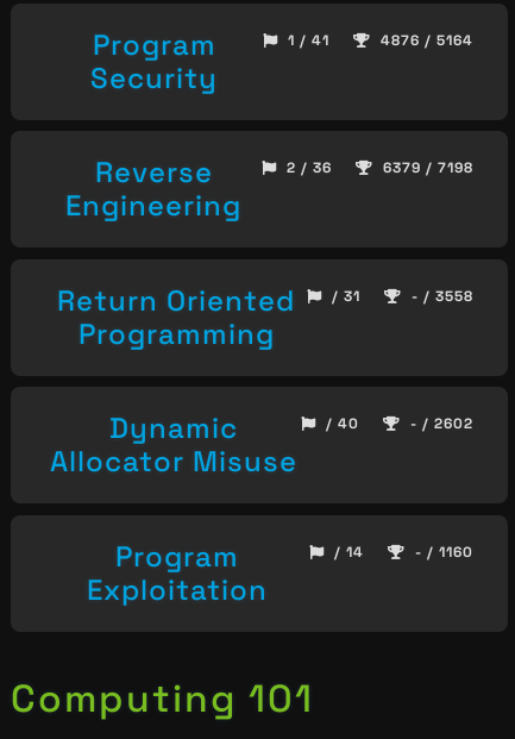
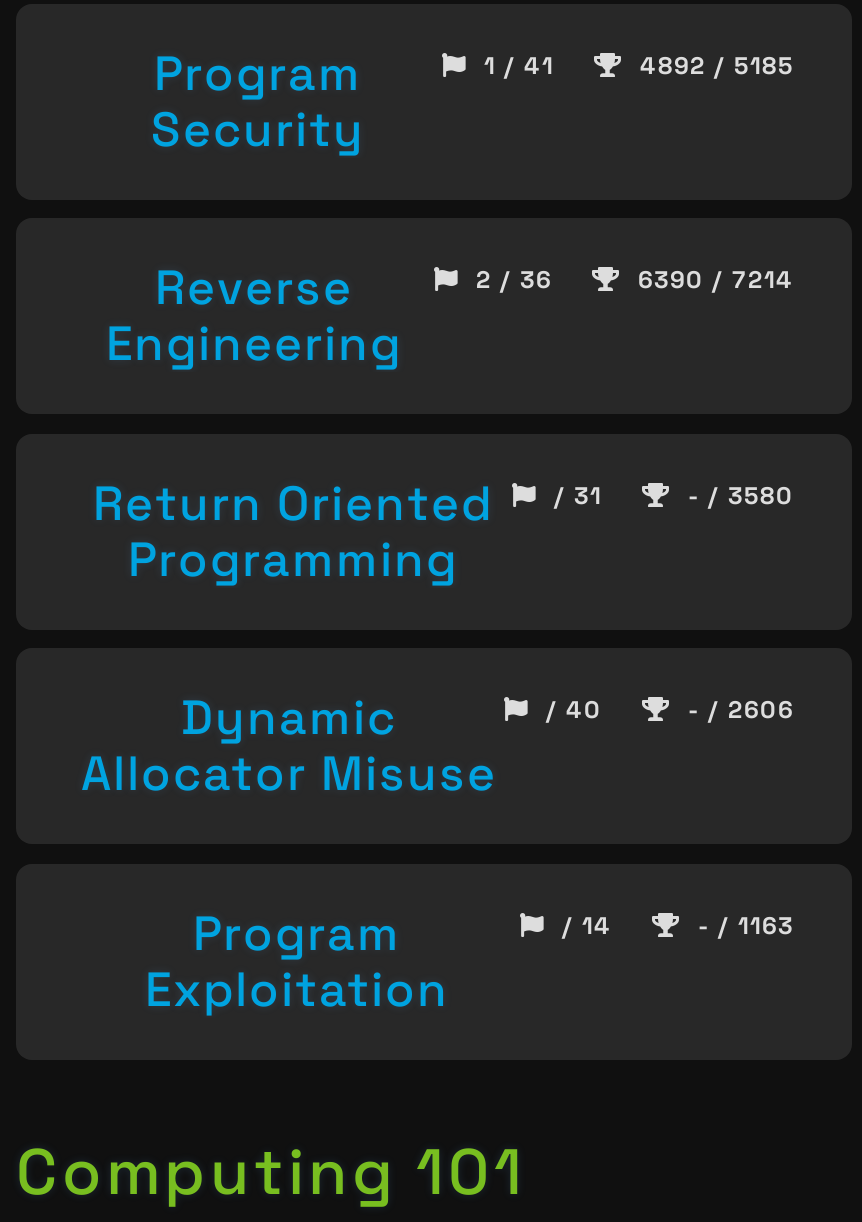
- 4876 / 5164
+ 4892 / 5185

- 6379 / 7198
+ 6390 / 7214

- - / 3558
+ - / 3580

- - / 2602
+ - / 2606

- - / 1160
+ - / 1163
